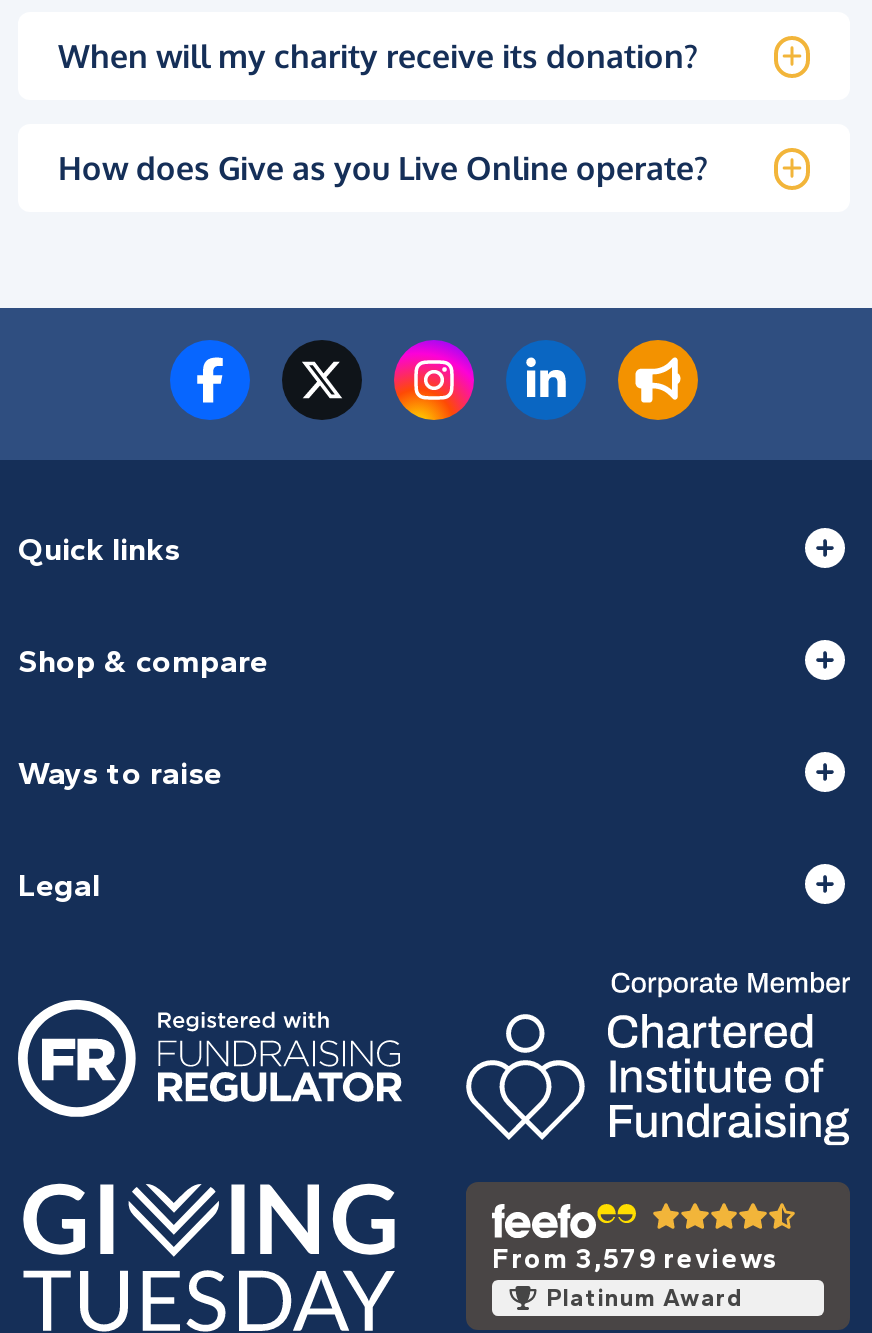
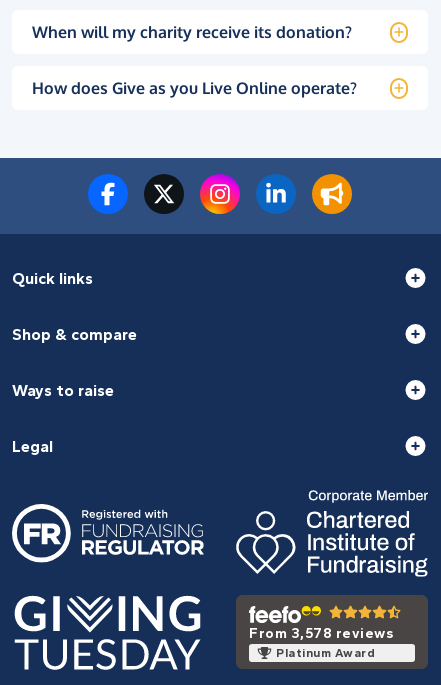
- From 3,579 reviews
+ From 3,578 reviews
